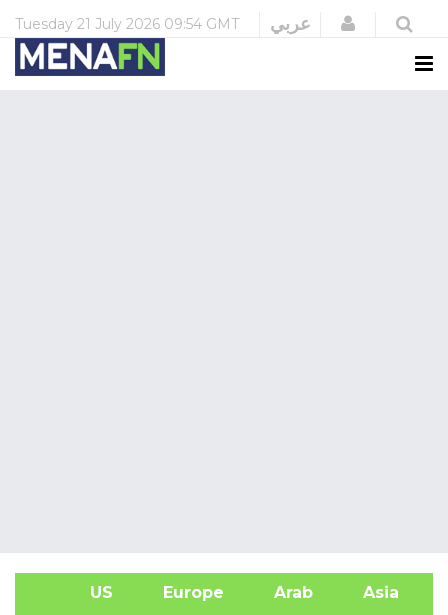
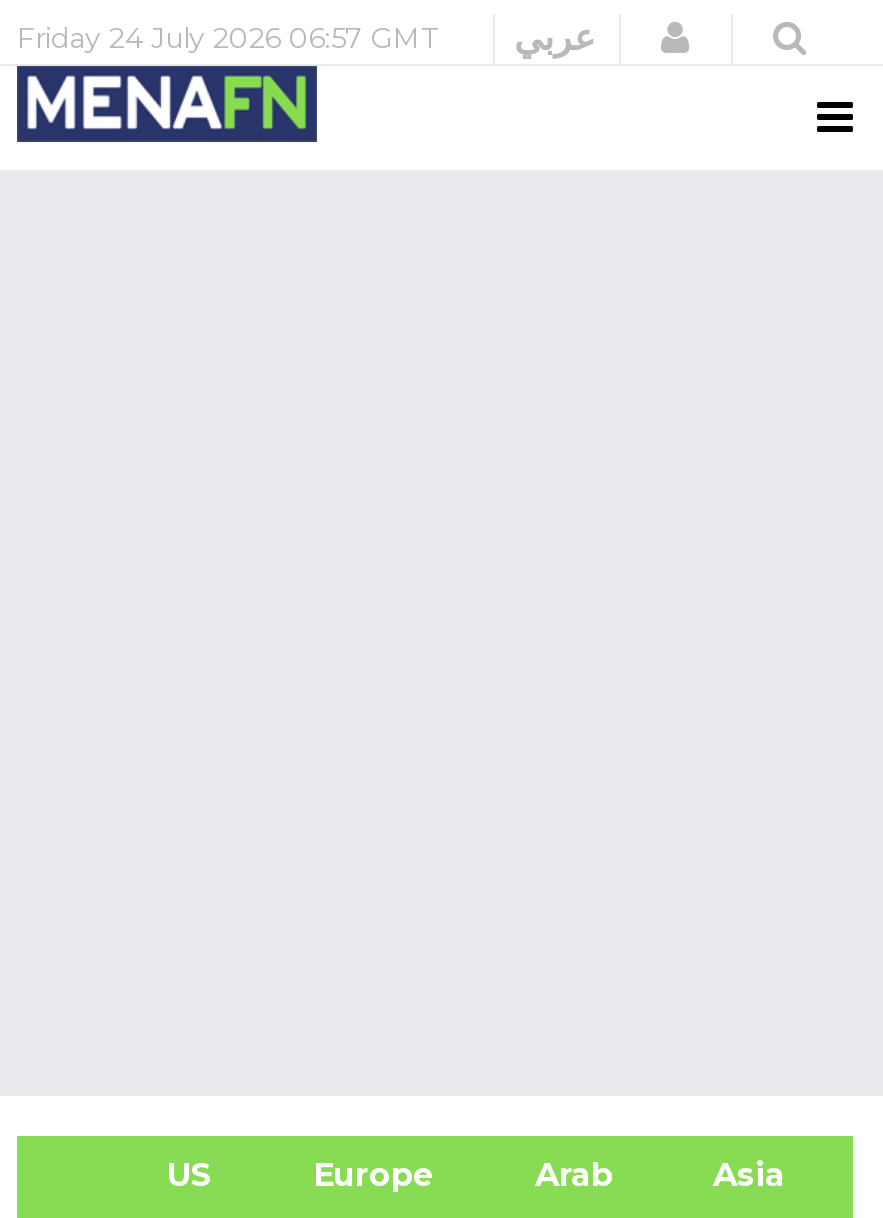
- Tuesday 21 July 2026 09:54 GMT
+ Friday 24 July 2026 06:57 GMT
